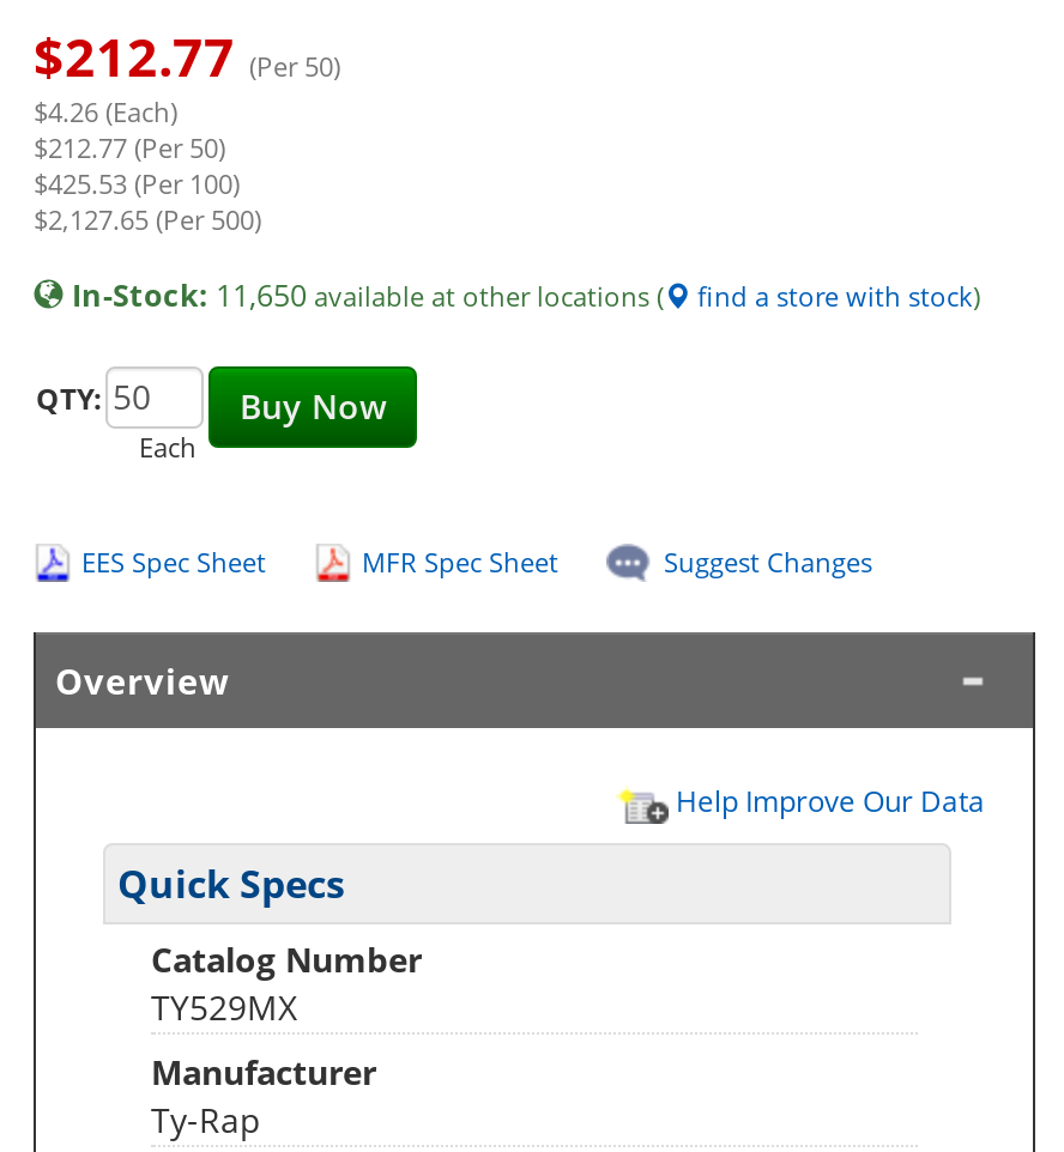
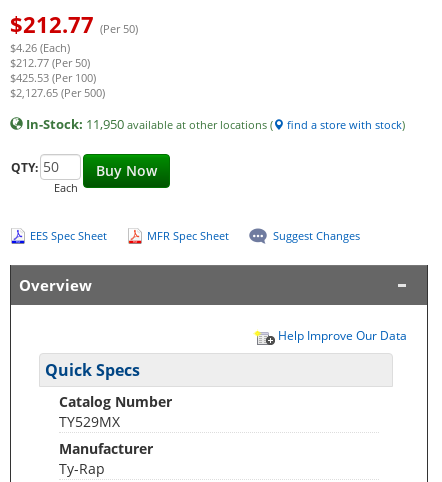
- In-Stock: 11,650 available at other locations (
+ In-Stock: 11,950 available at other locations (
